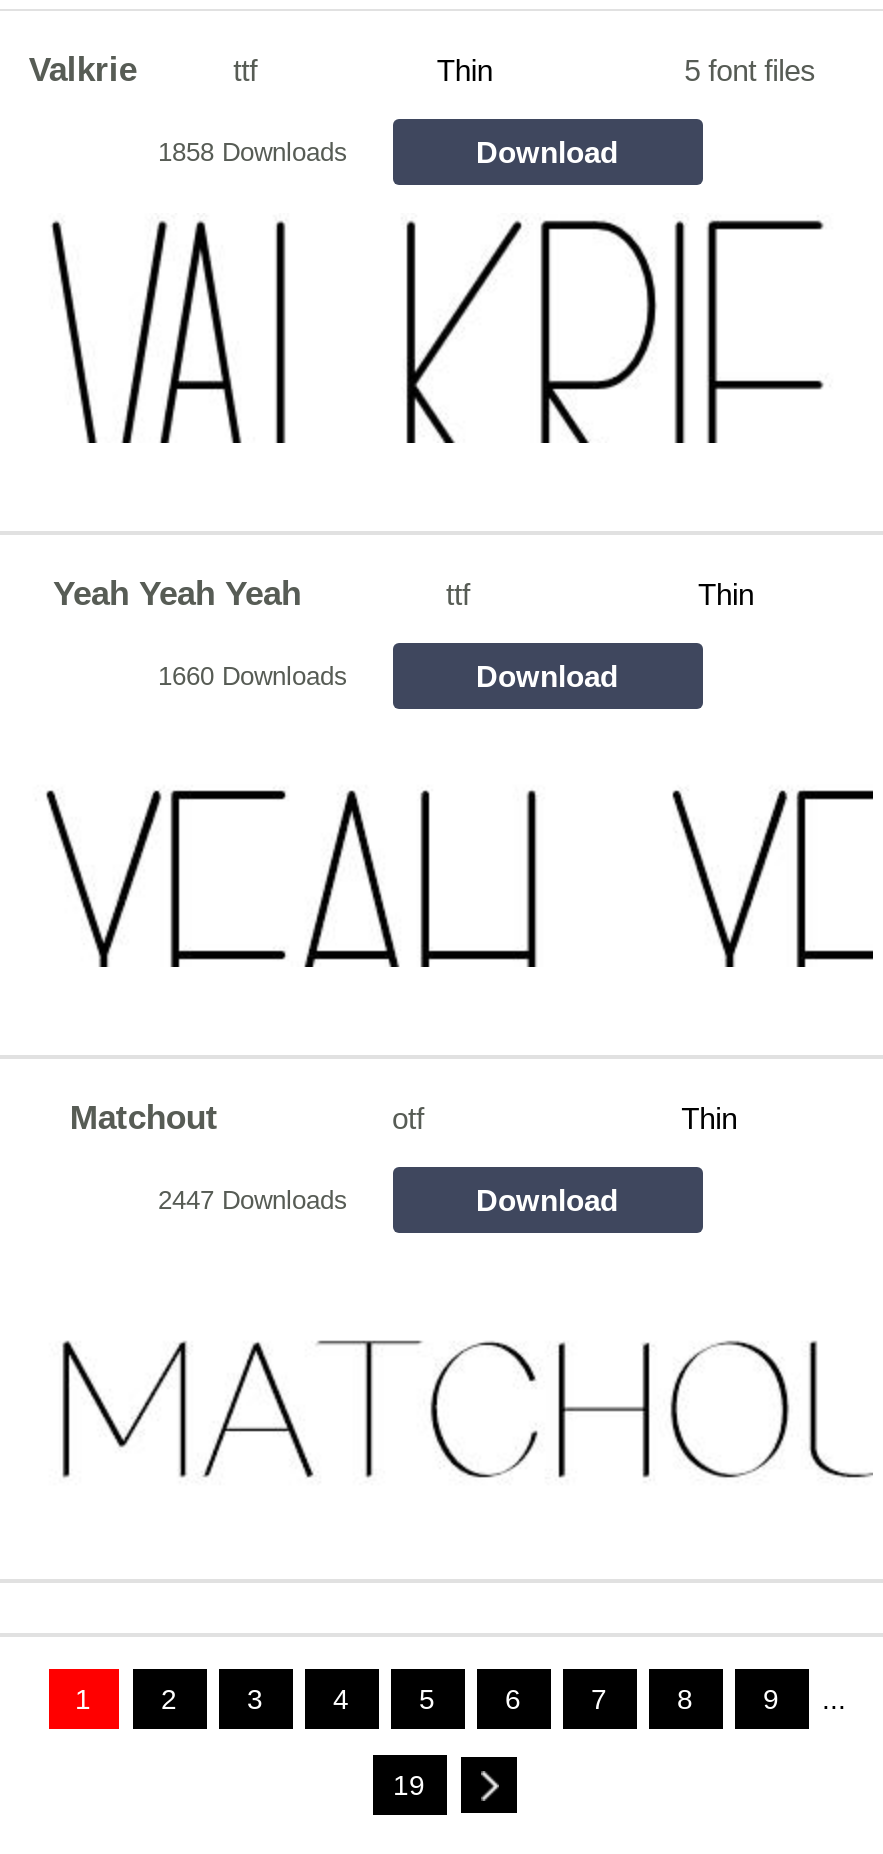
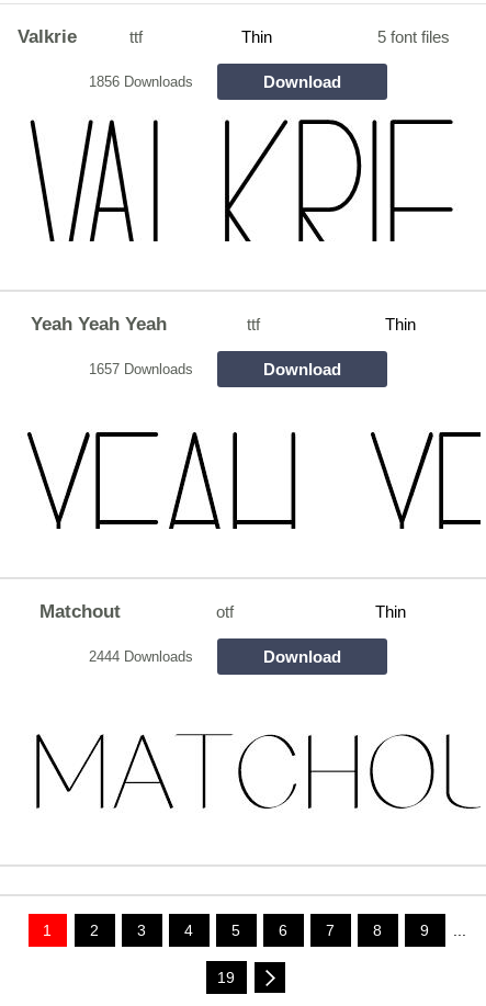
- 1858 Downloads
+ 1856 Downloads

- 1660 Downloads
+ 1657 Downloads

- 2447 Downloads
+ 2444 Downloads
